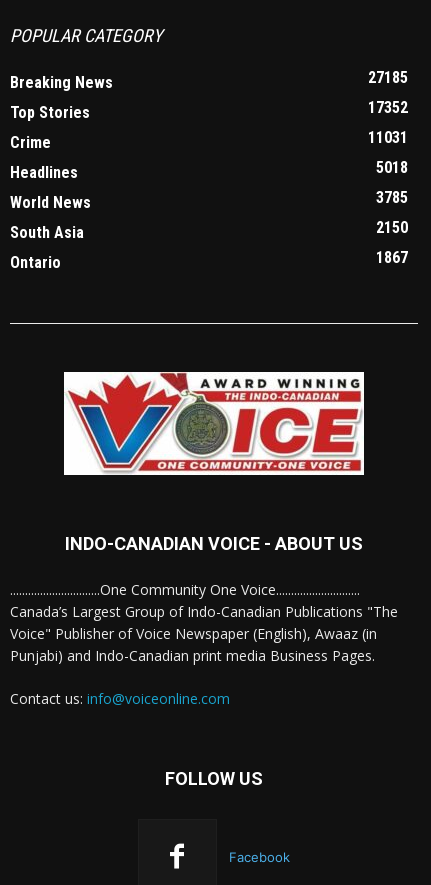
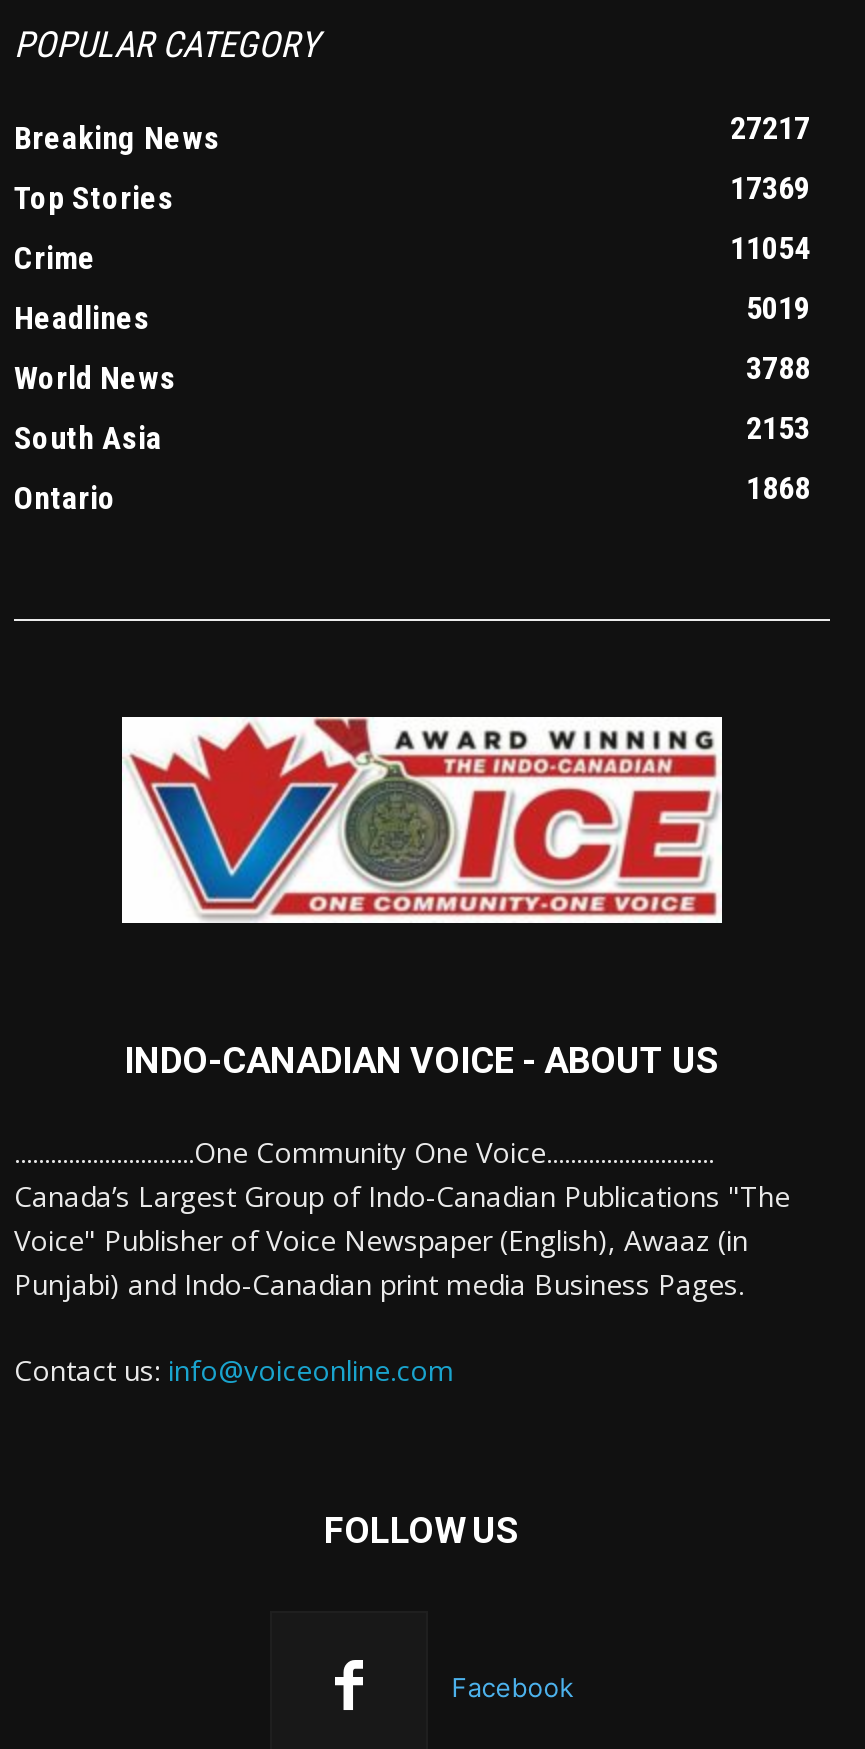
- 27185
+ 27217

- 17352
+ 17369

- 11031
+ 11054

- 5018
+ 5019

- 3785
+ 3788

- 2150
+ 2153

- 1867
+ 1868
